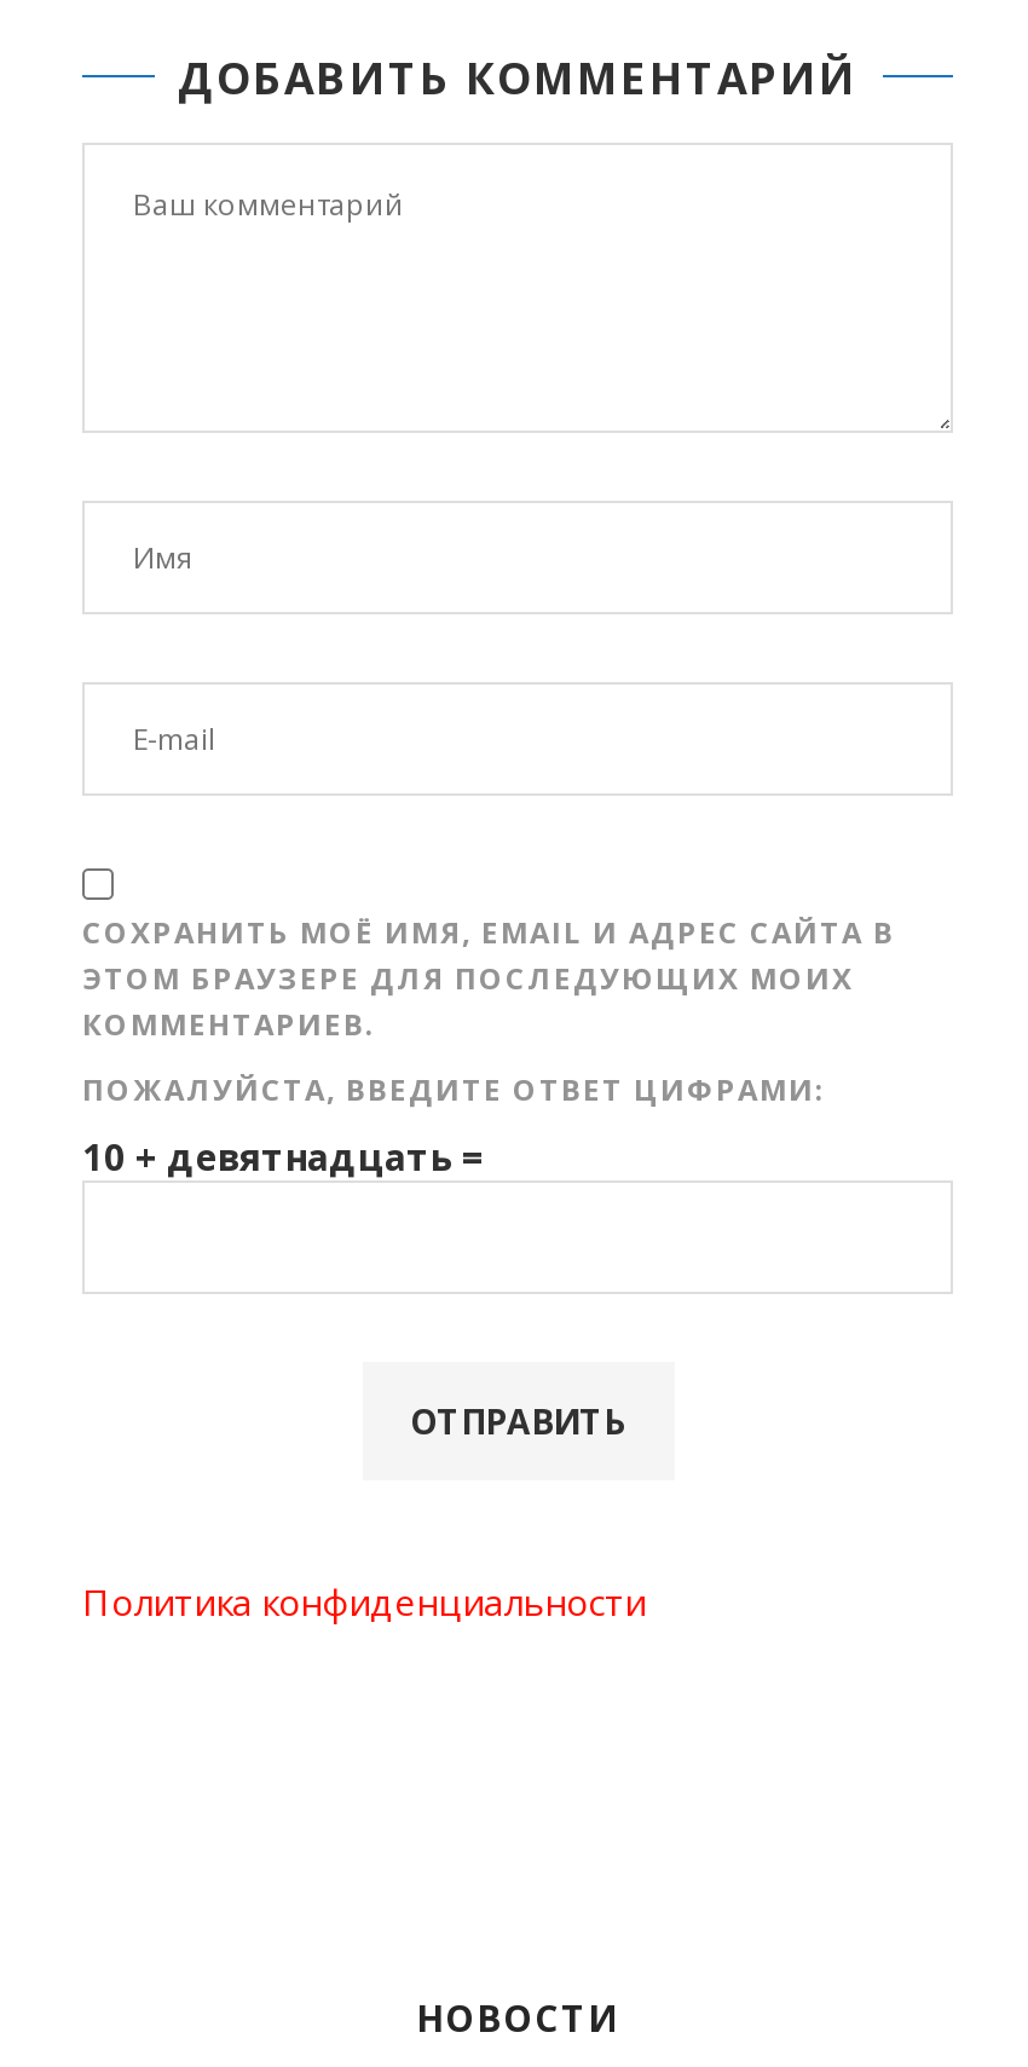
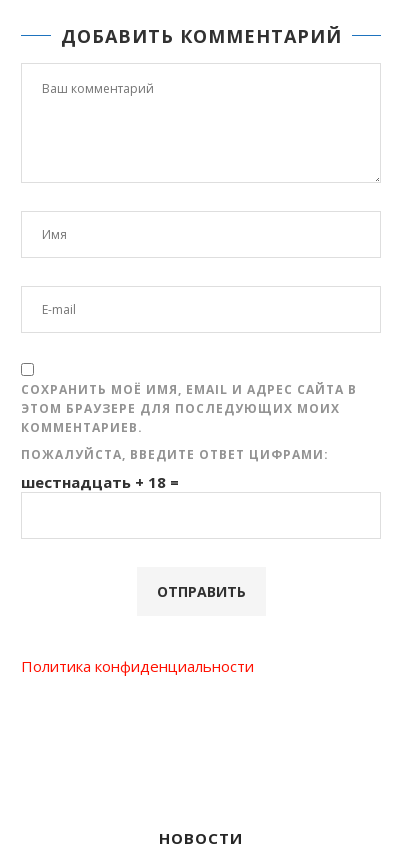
- 10 + девятнадцать =
+ шестнадцать + 18 =
